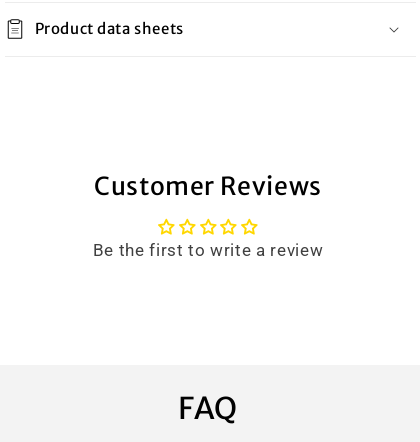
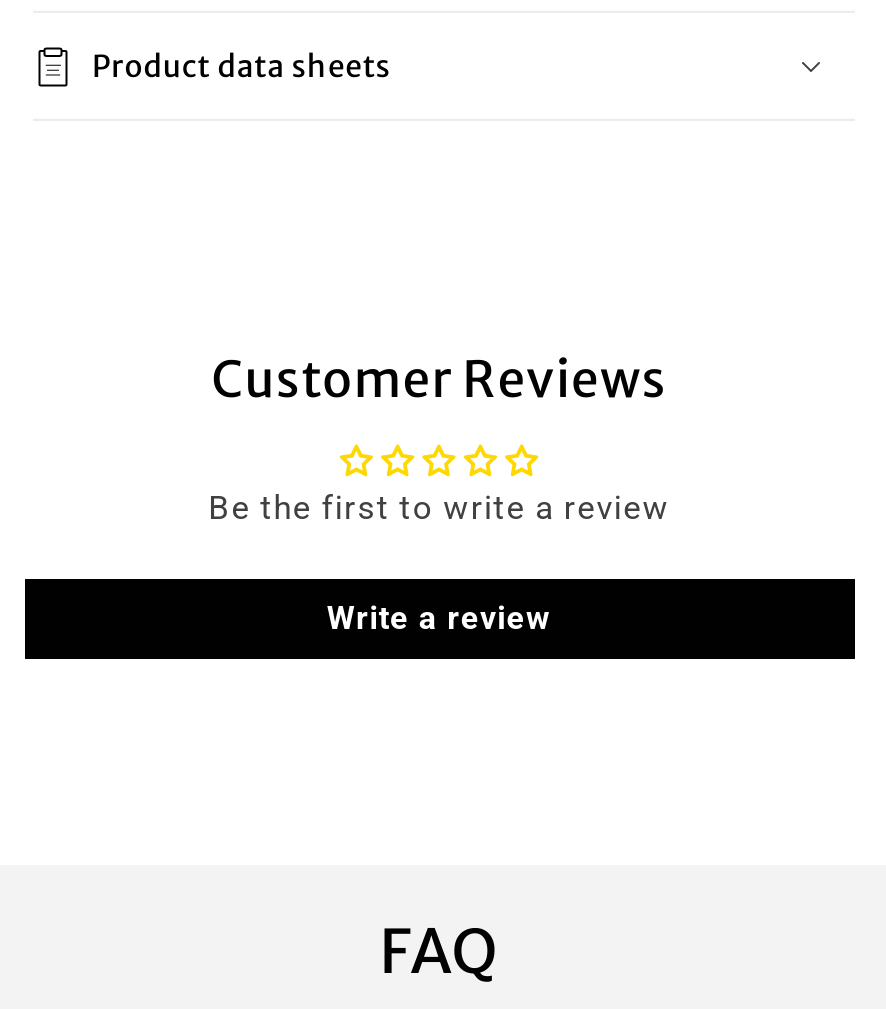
+ Write a review
